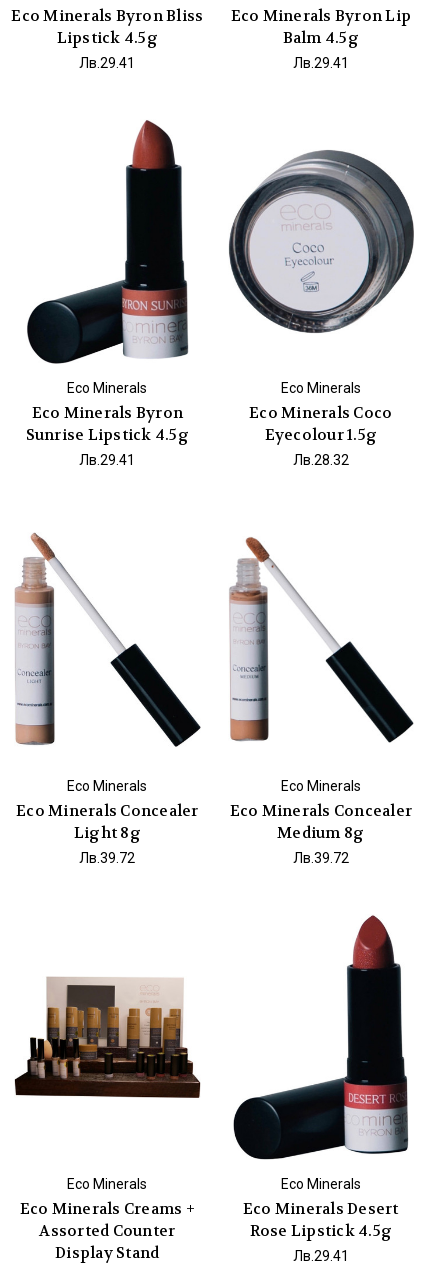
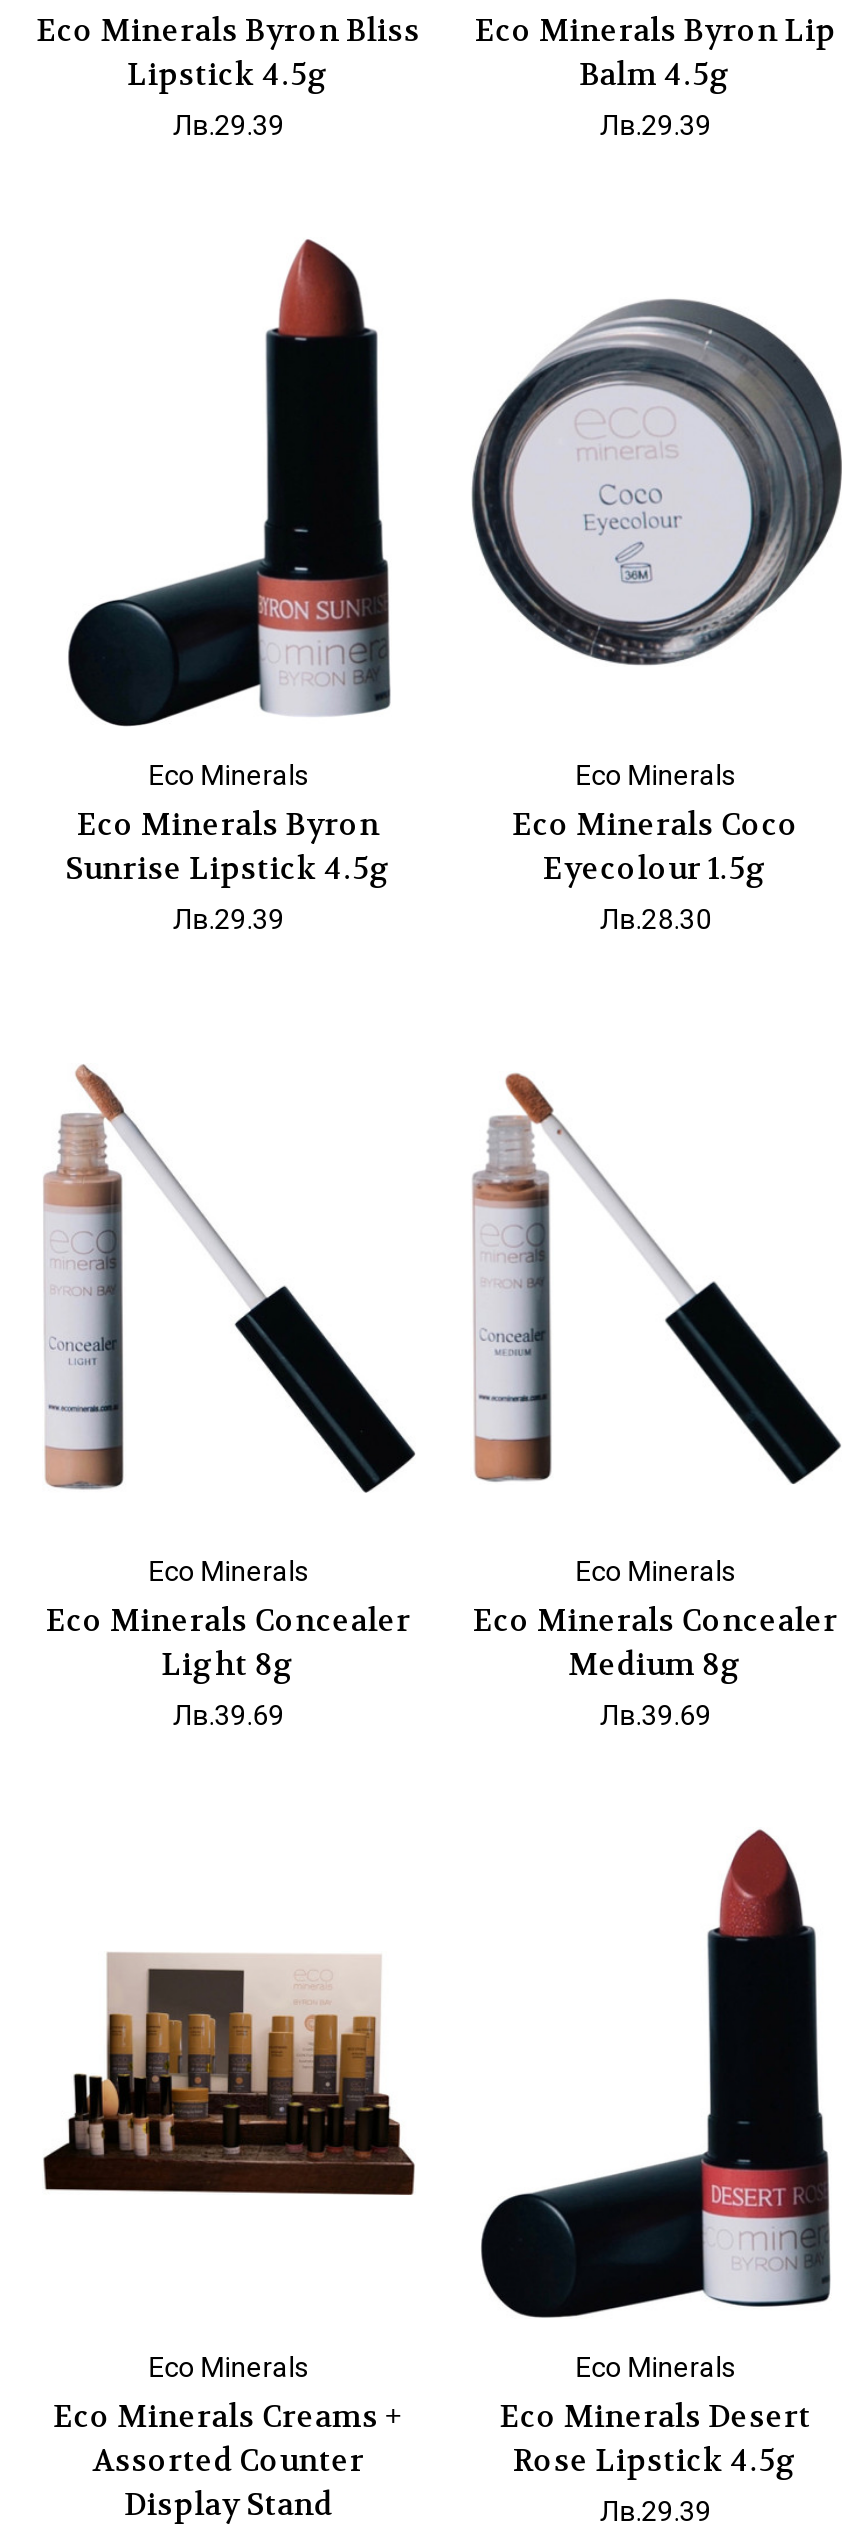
- Лв.29.41
+ Лв.29.39

- Лв.29.41
+ Лв.29.39

- Лв.29.41
+ Лв.29.39

- Лв.28.32
+ Лв.28.30

- Лв.39.72
+ Лв.39.69

- Лв.39.72
+ Лв.39.69

- Лв.29.41
+ Лв.29.39
